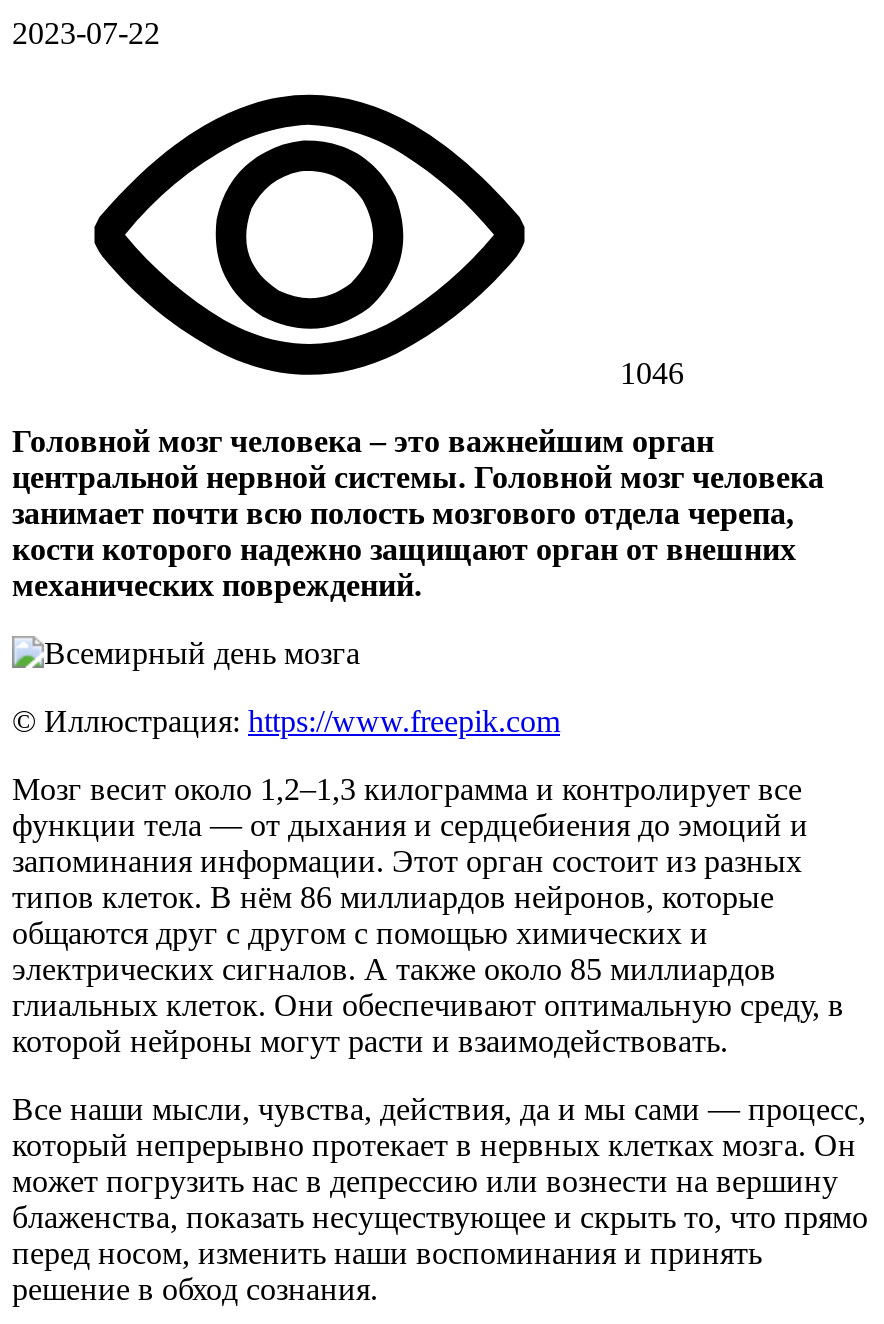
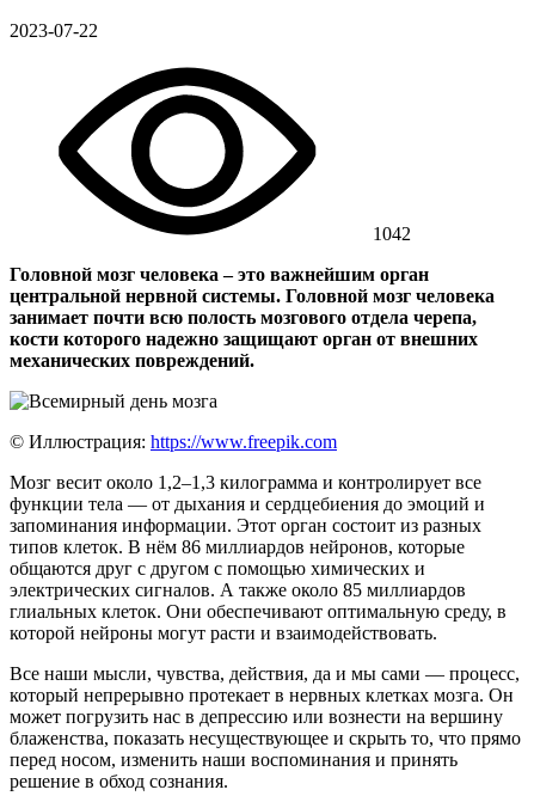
- 1046
+ 1042
